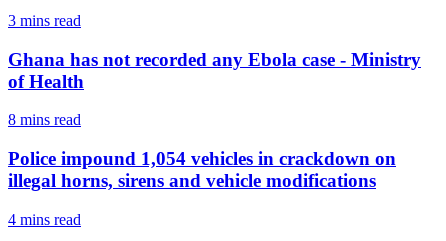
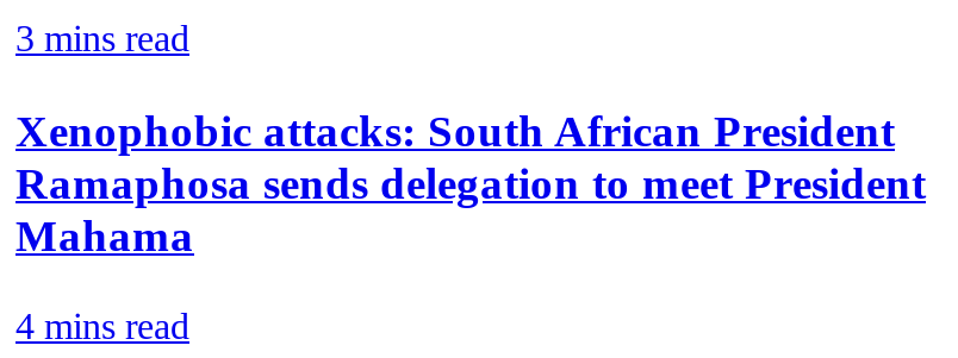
- Ghana has not recorded any Ebola case - Ministry
- of Health
- 8 mins read
- Police impound 1,054 vehicles in crackdown on
- illegal horns, sirens and vehicle modifications
+ Xenophobic attacks: South African President
+ Ramaphosa sends delegation to meet President
+ Mahama
